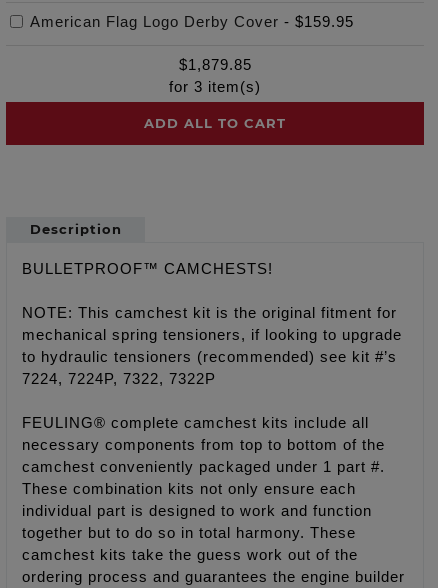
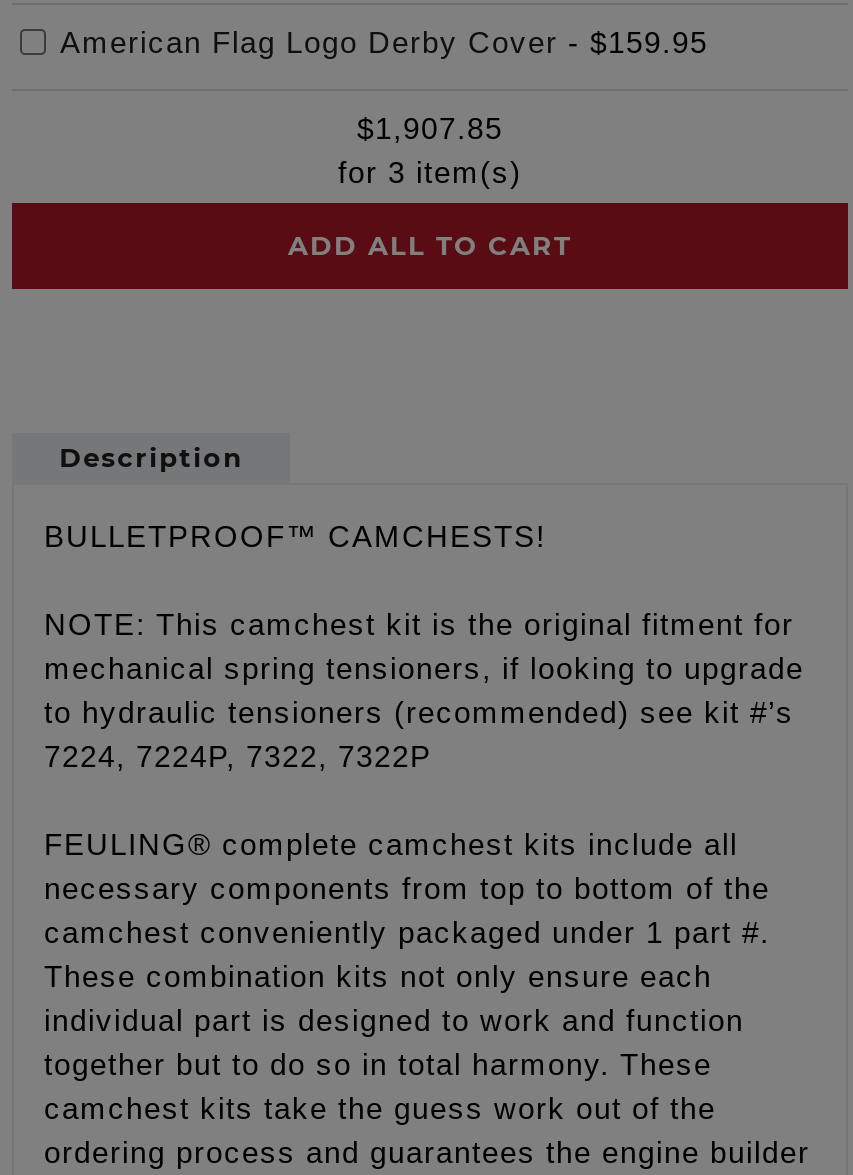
- $1,879.85
+ $1,907.85
